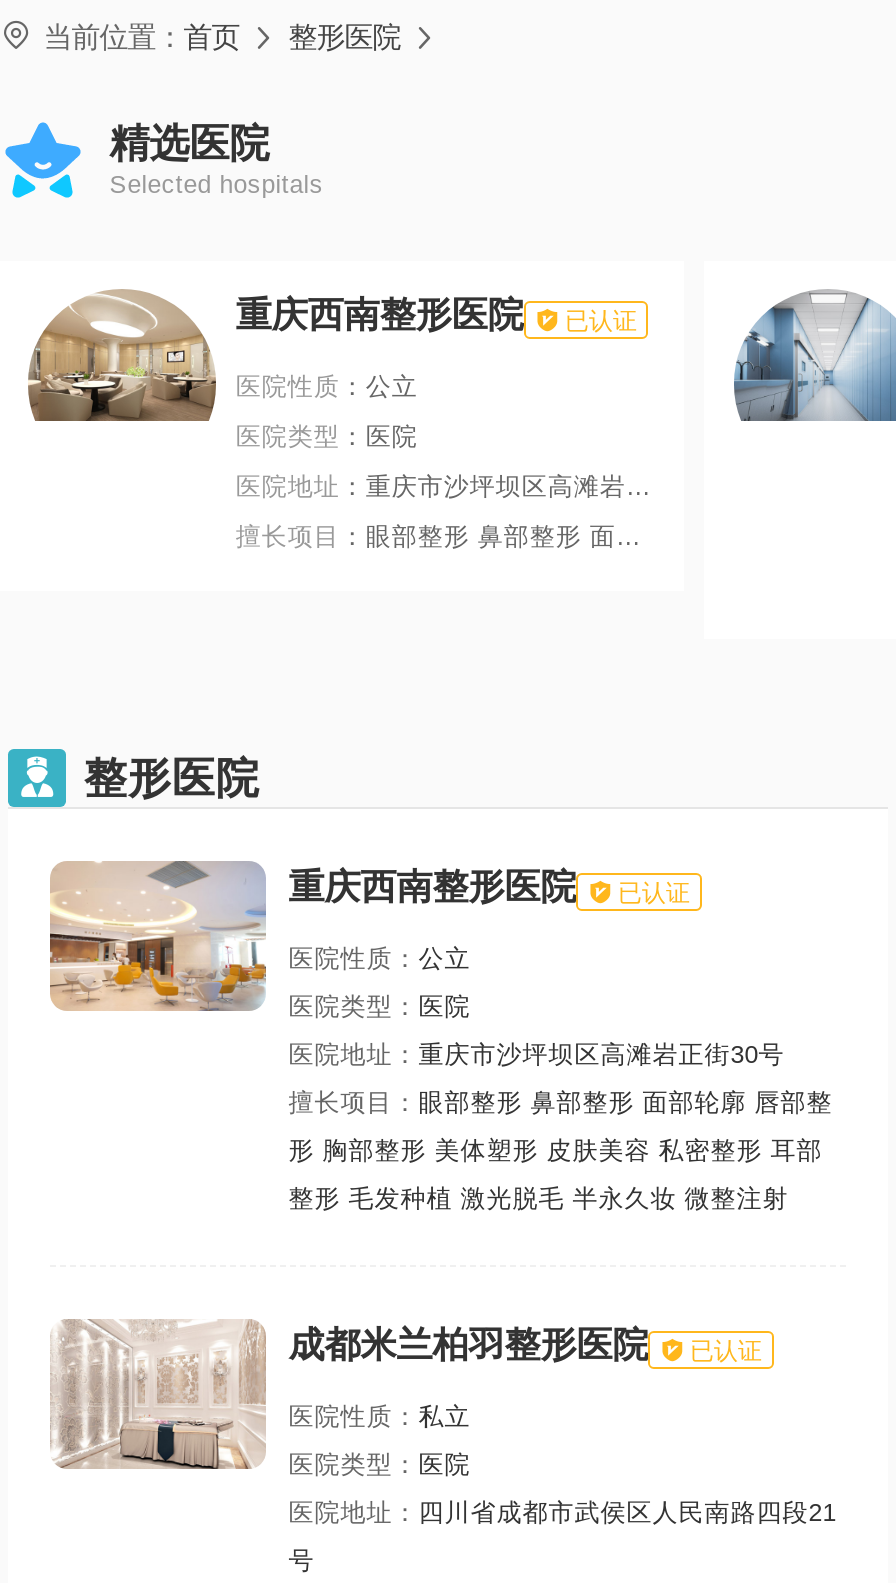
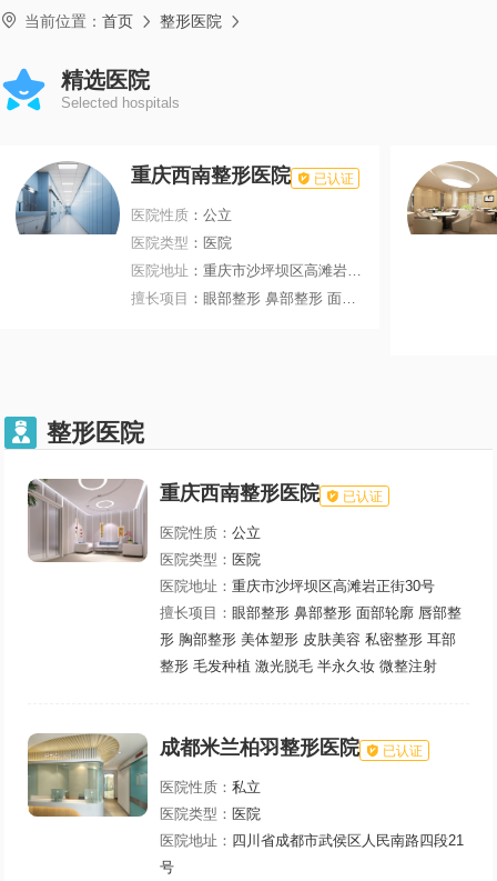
- [image]
+ [image]

- [image]
+ [image]

- [image]
+ [image]

- [image]
+ [image]
